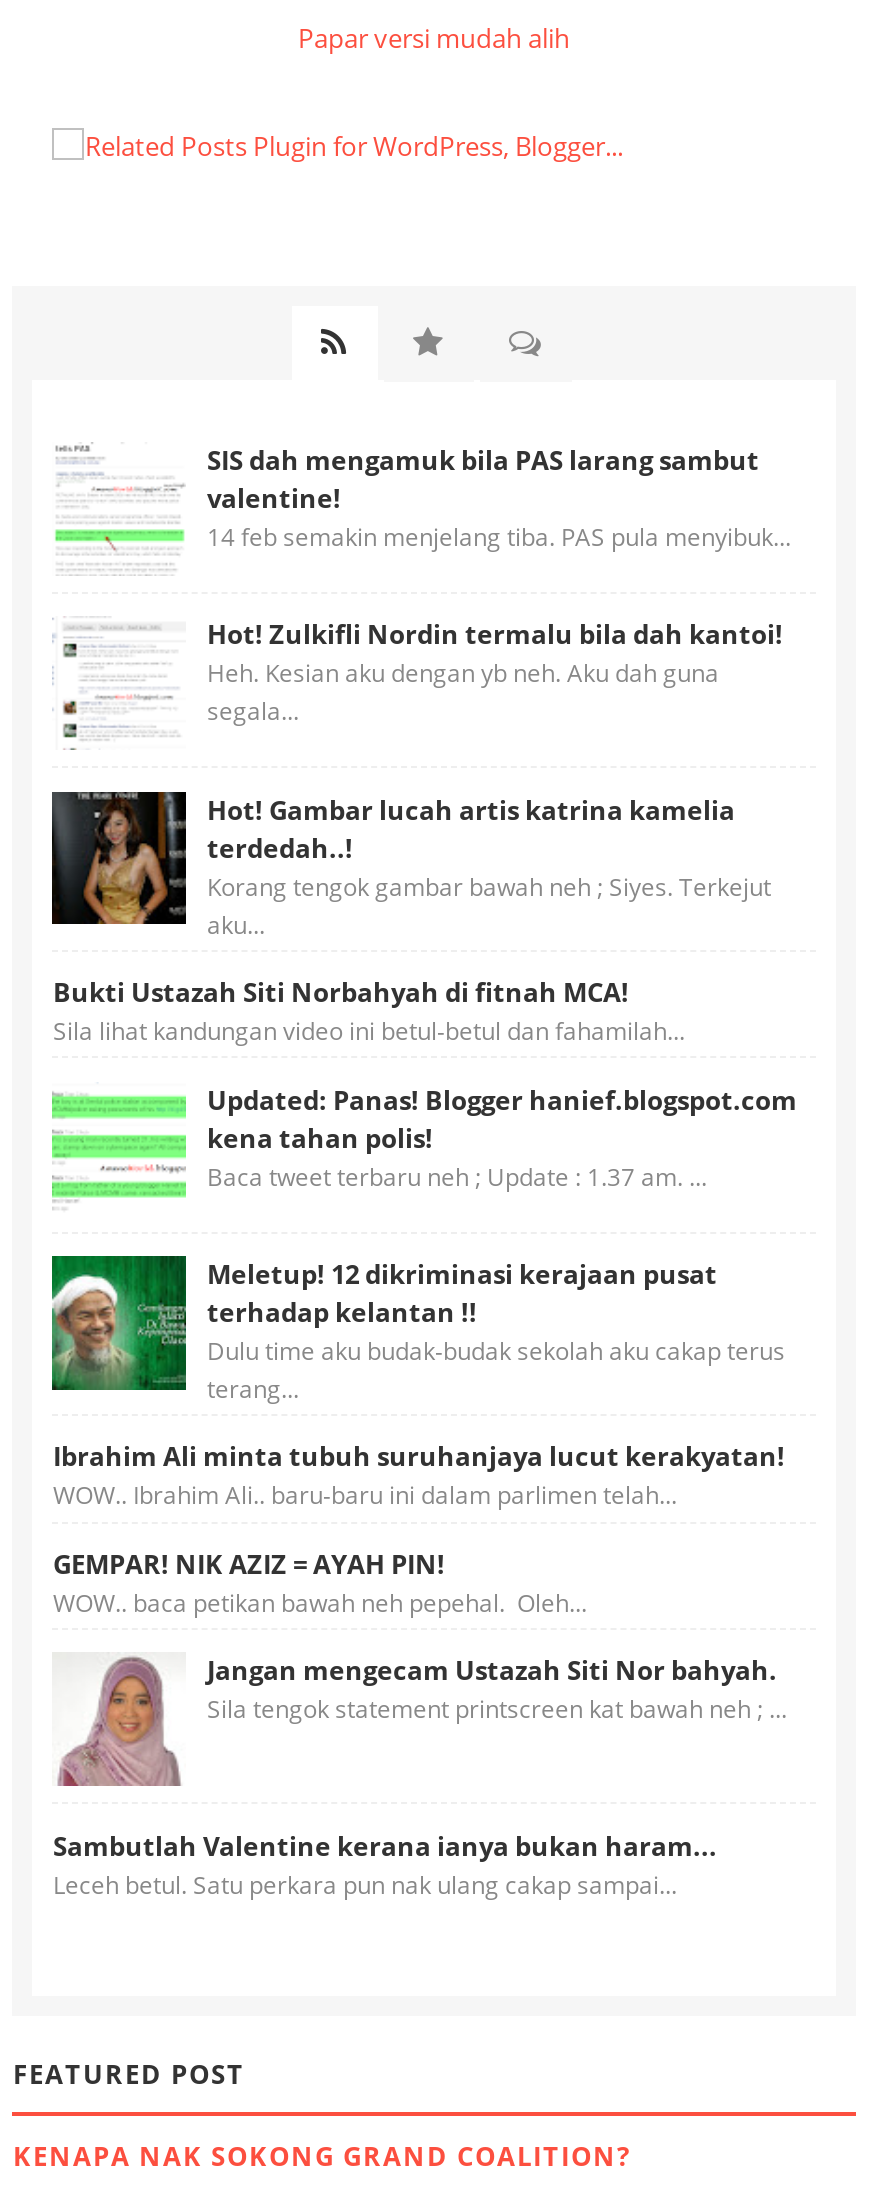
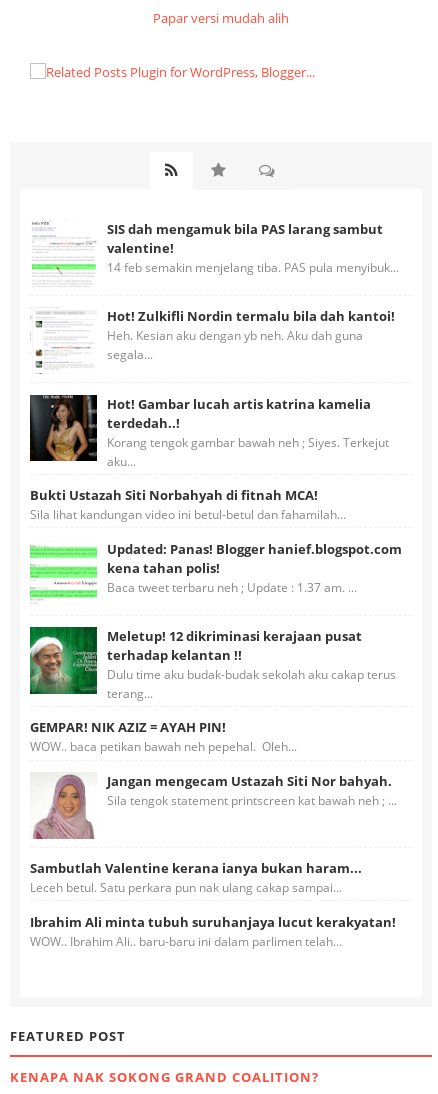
moved down: Ibrahim Ali minta tubuh suruhanjaya lucut kerakyatan! | WOW.. Ibrahim Ali.. baru-baru ini dalam parlimen telah...

moved up: [image] | GEMPAR! NIK AZIZ = AYAH PIN! | WOW.. baca petikan bawah neh pepehal. Oleh... | Jangan mengecam Ustazah Siti Nor bahyah. | Sila tengok statement printscreen kat bawah neh ; ... | Sambutlah Valentine kerana ianya bukan haram... | Leceh betul. Satu perkara pun nak ulang cakap sampai...
